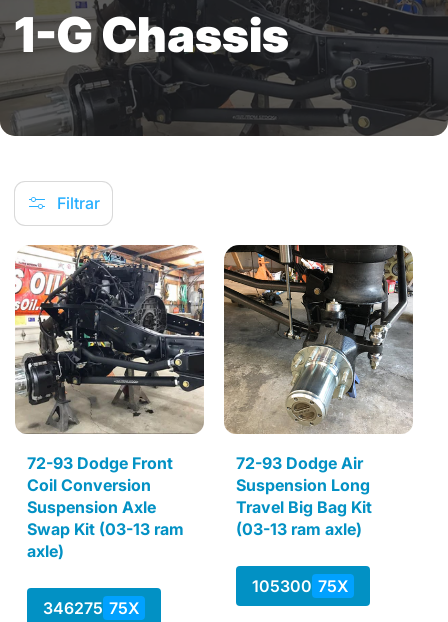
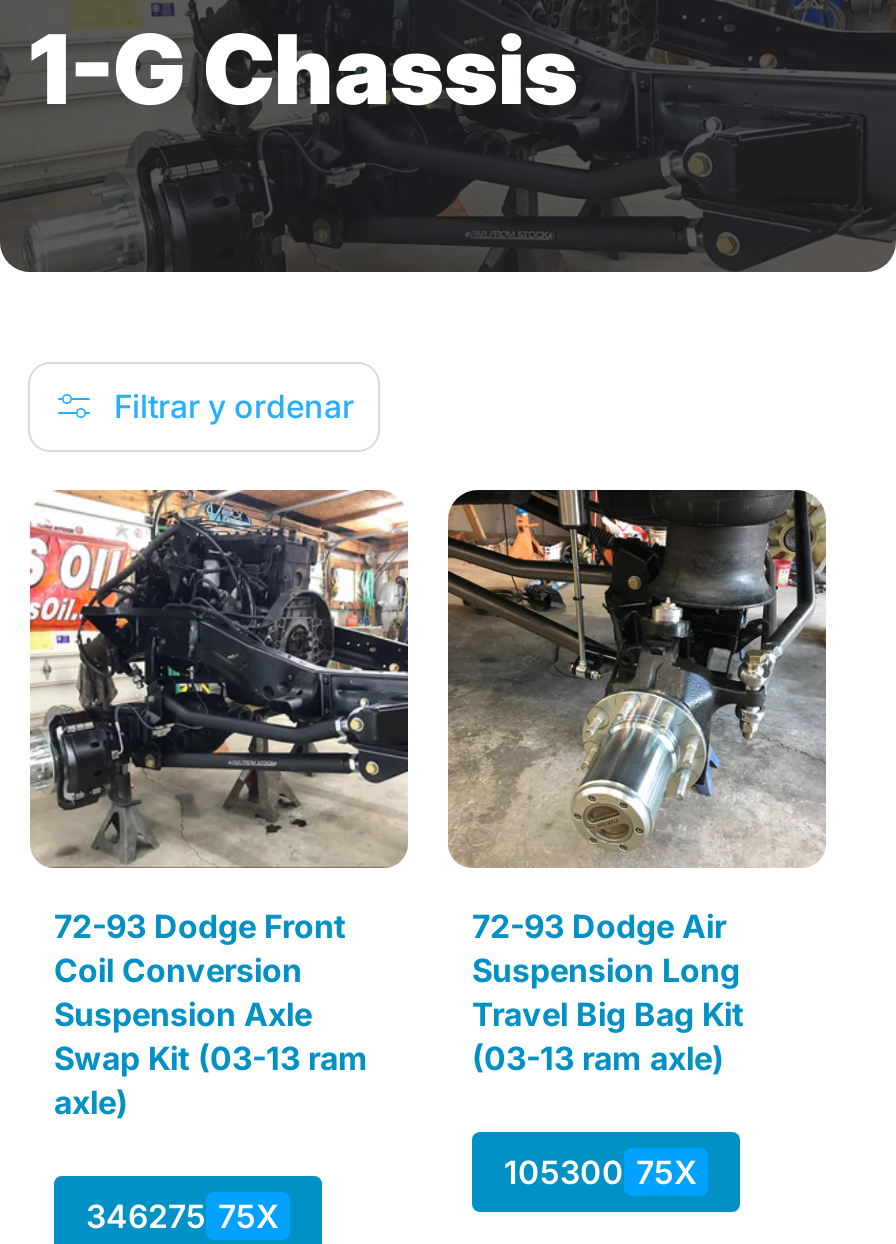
- Filtrar
+ Filtrar y ordenar
